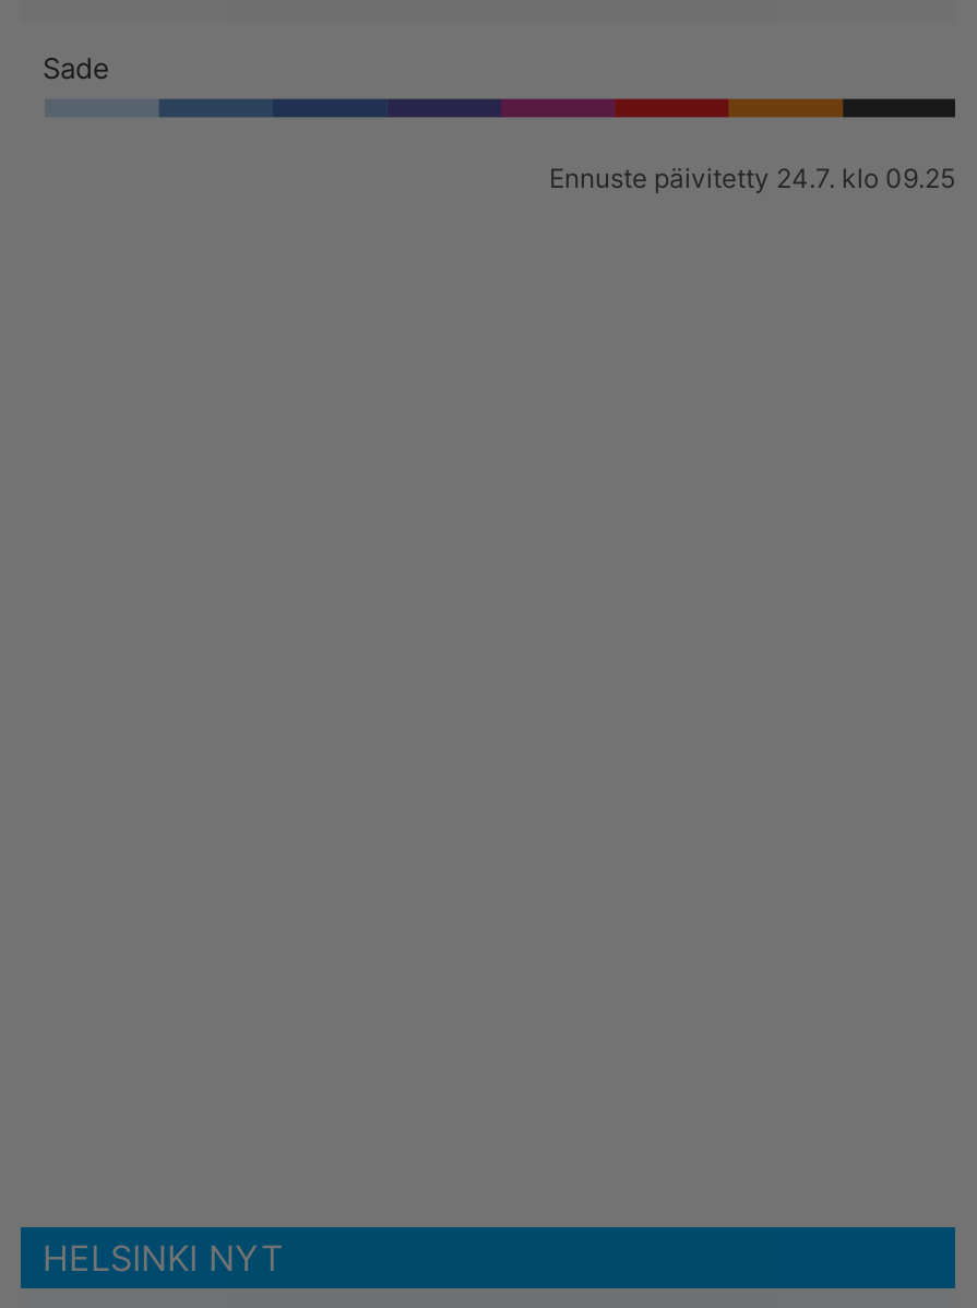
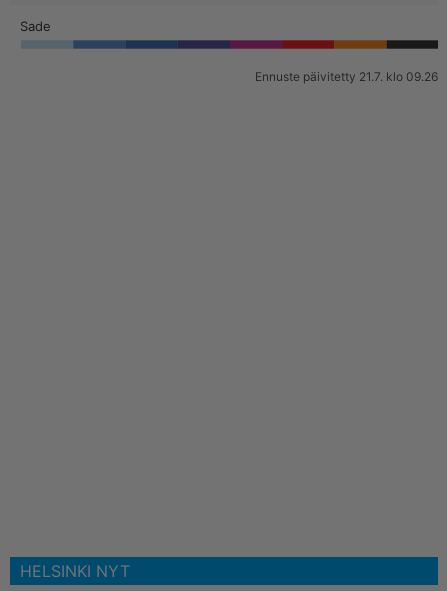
- Ennuste päivitetty 24.7. klo 09.25
+ Ennuste päivitetty 21.7. klo 09.26
